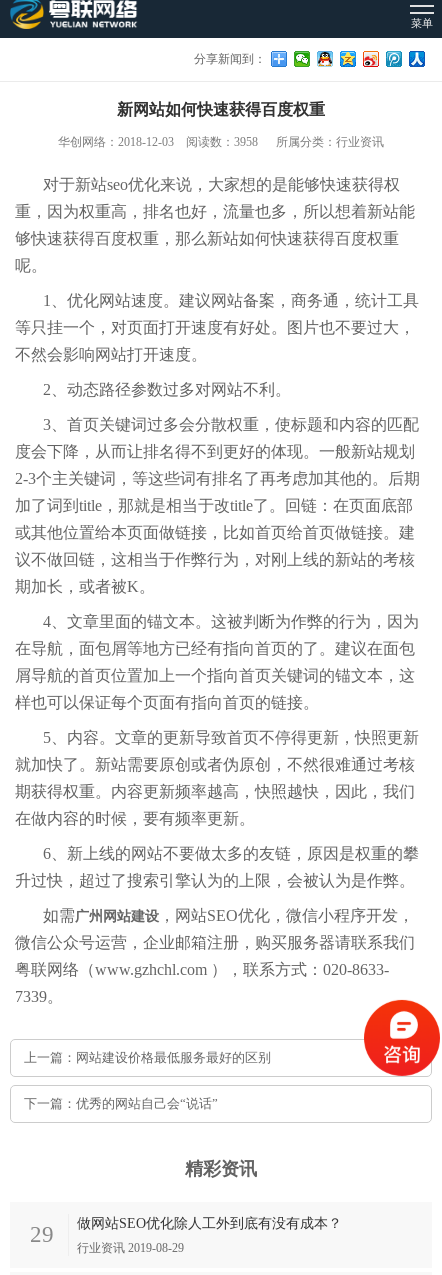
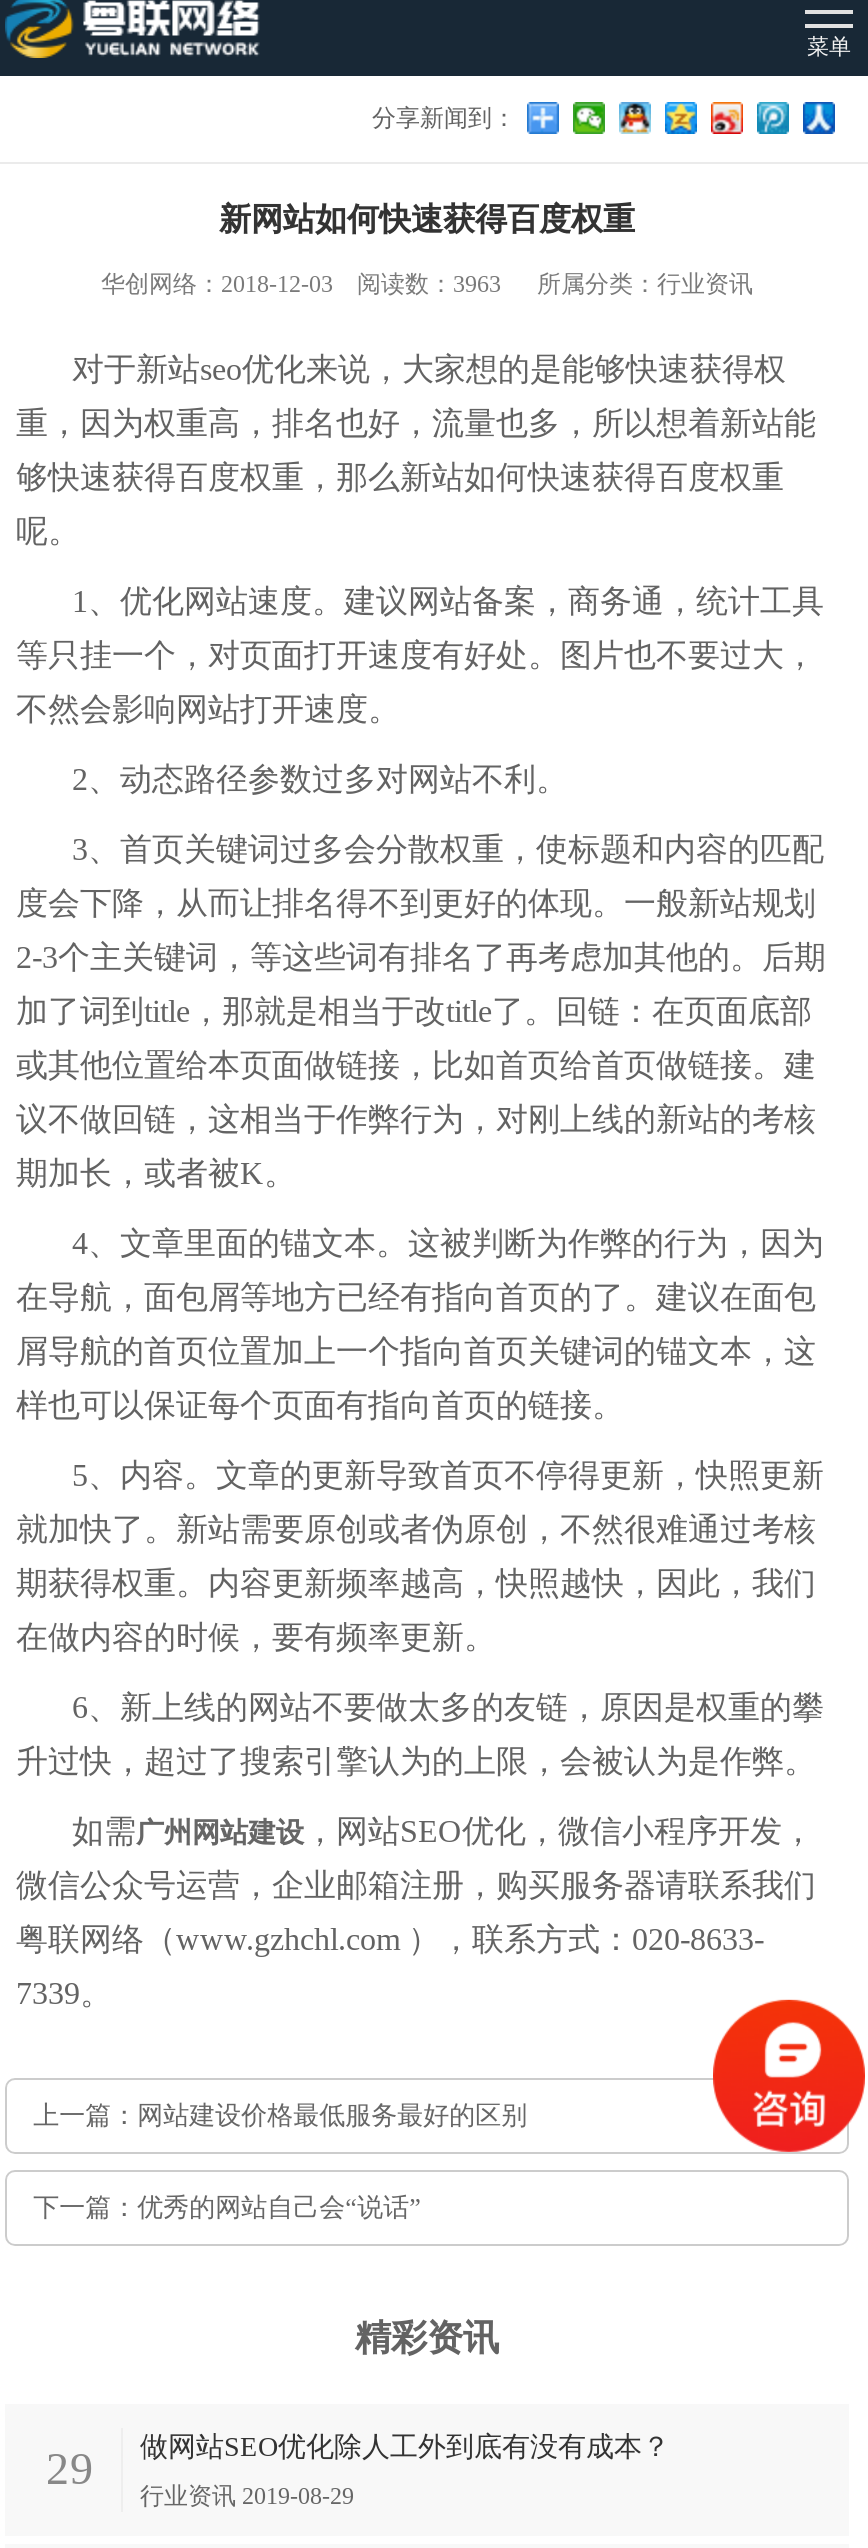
- 华创网络：2018-12-03 阅读数：3958 所属分类：行业资讯
+ 华创网络：2018-12-03 阅读数：3963 所属分类：行业资讯
